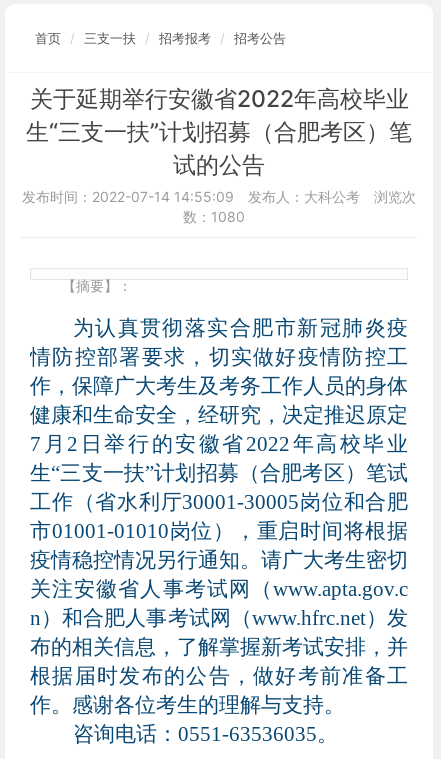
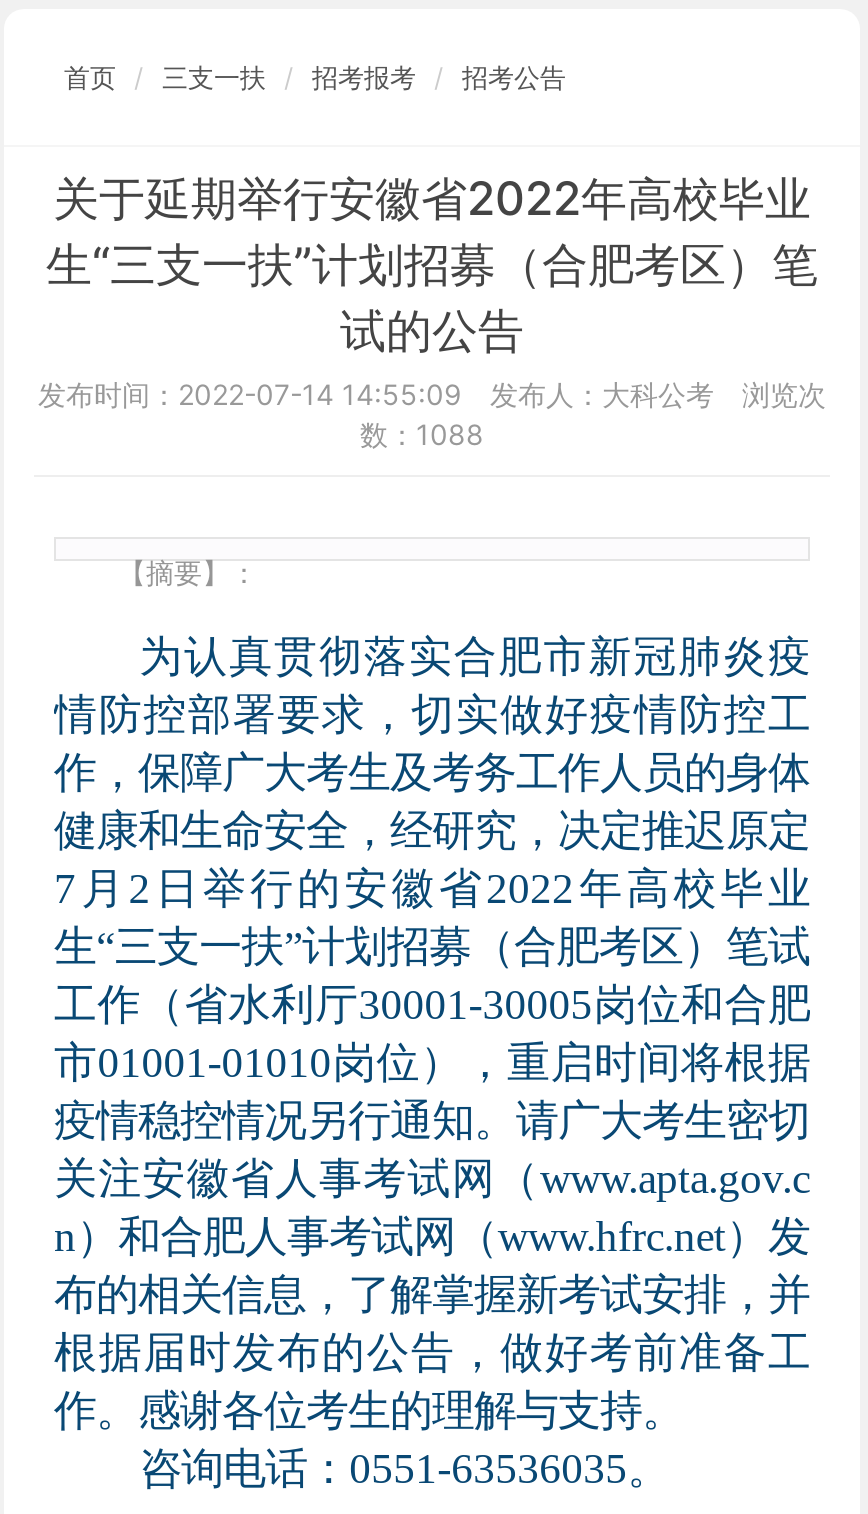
- 数：1080
+ 数：1088
